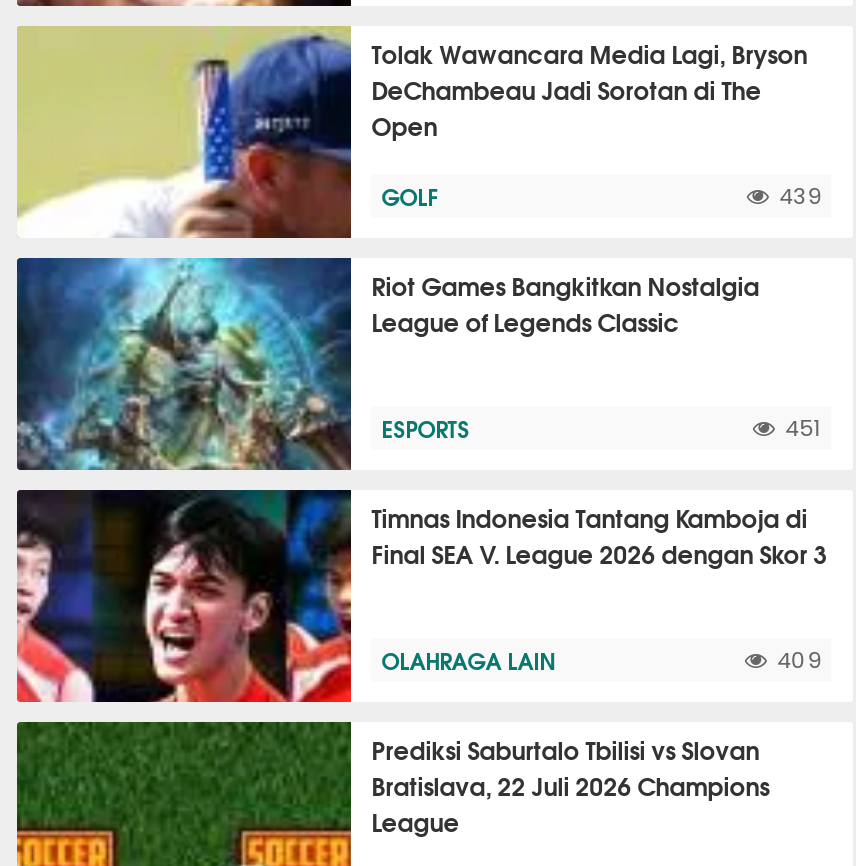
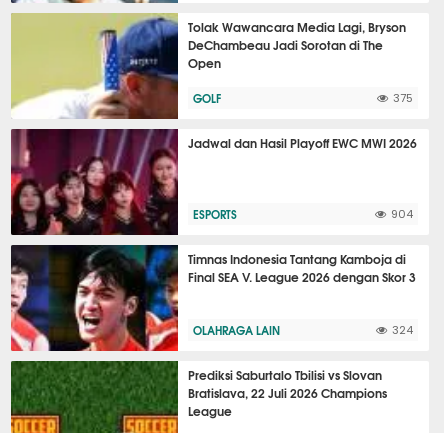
- 439
+ 375

- [image]
- Riot Games Bangkitkan Nostalgia
- League of Legends Classic
+ [image]
+ Jadwal dan Hasil Playoff EWC MWI 2026

- 451
+ 904

- 409
+ 324
